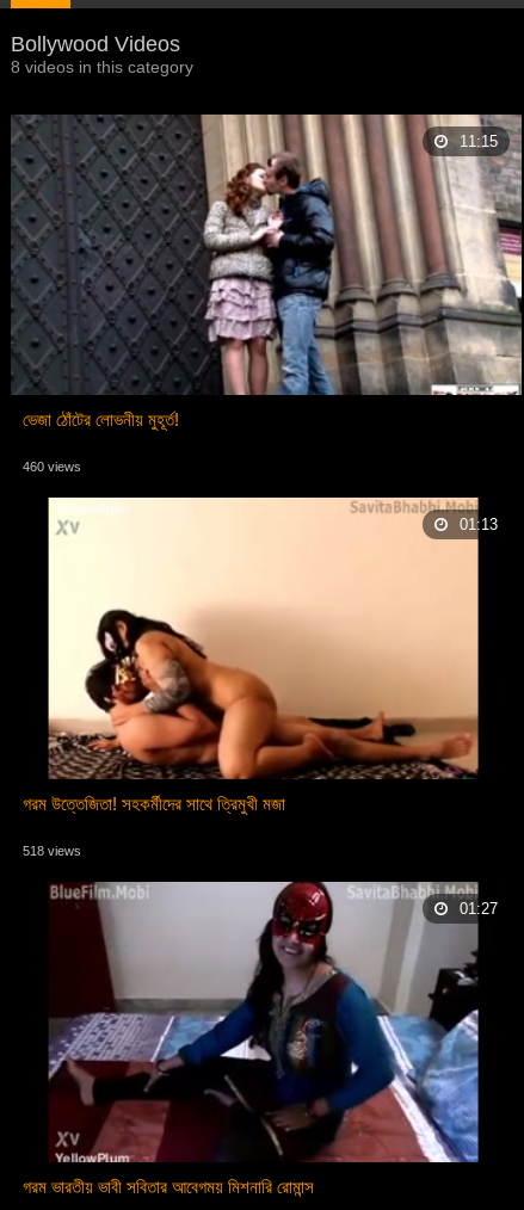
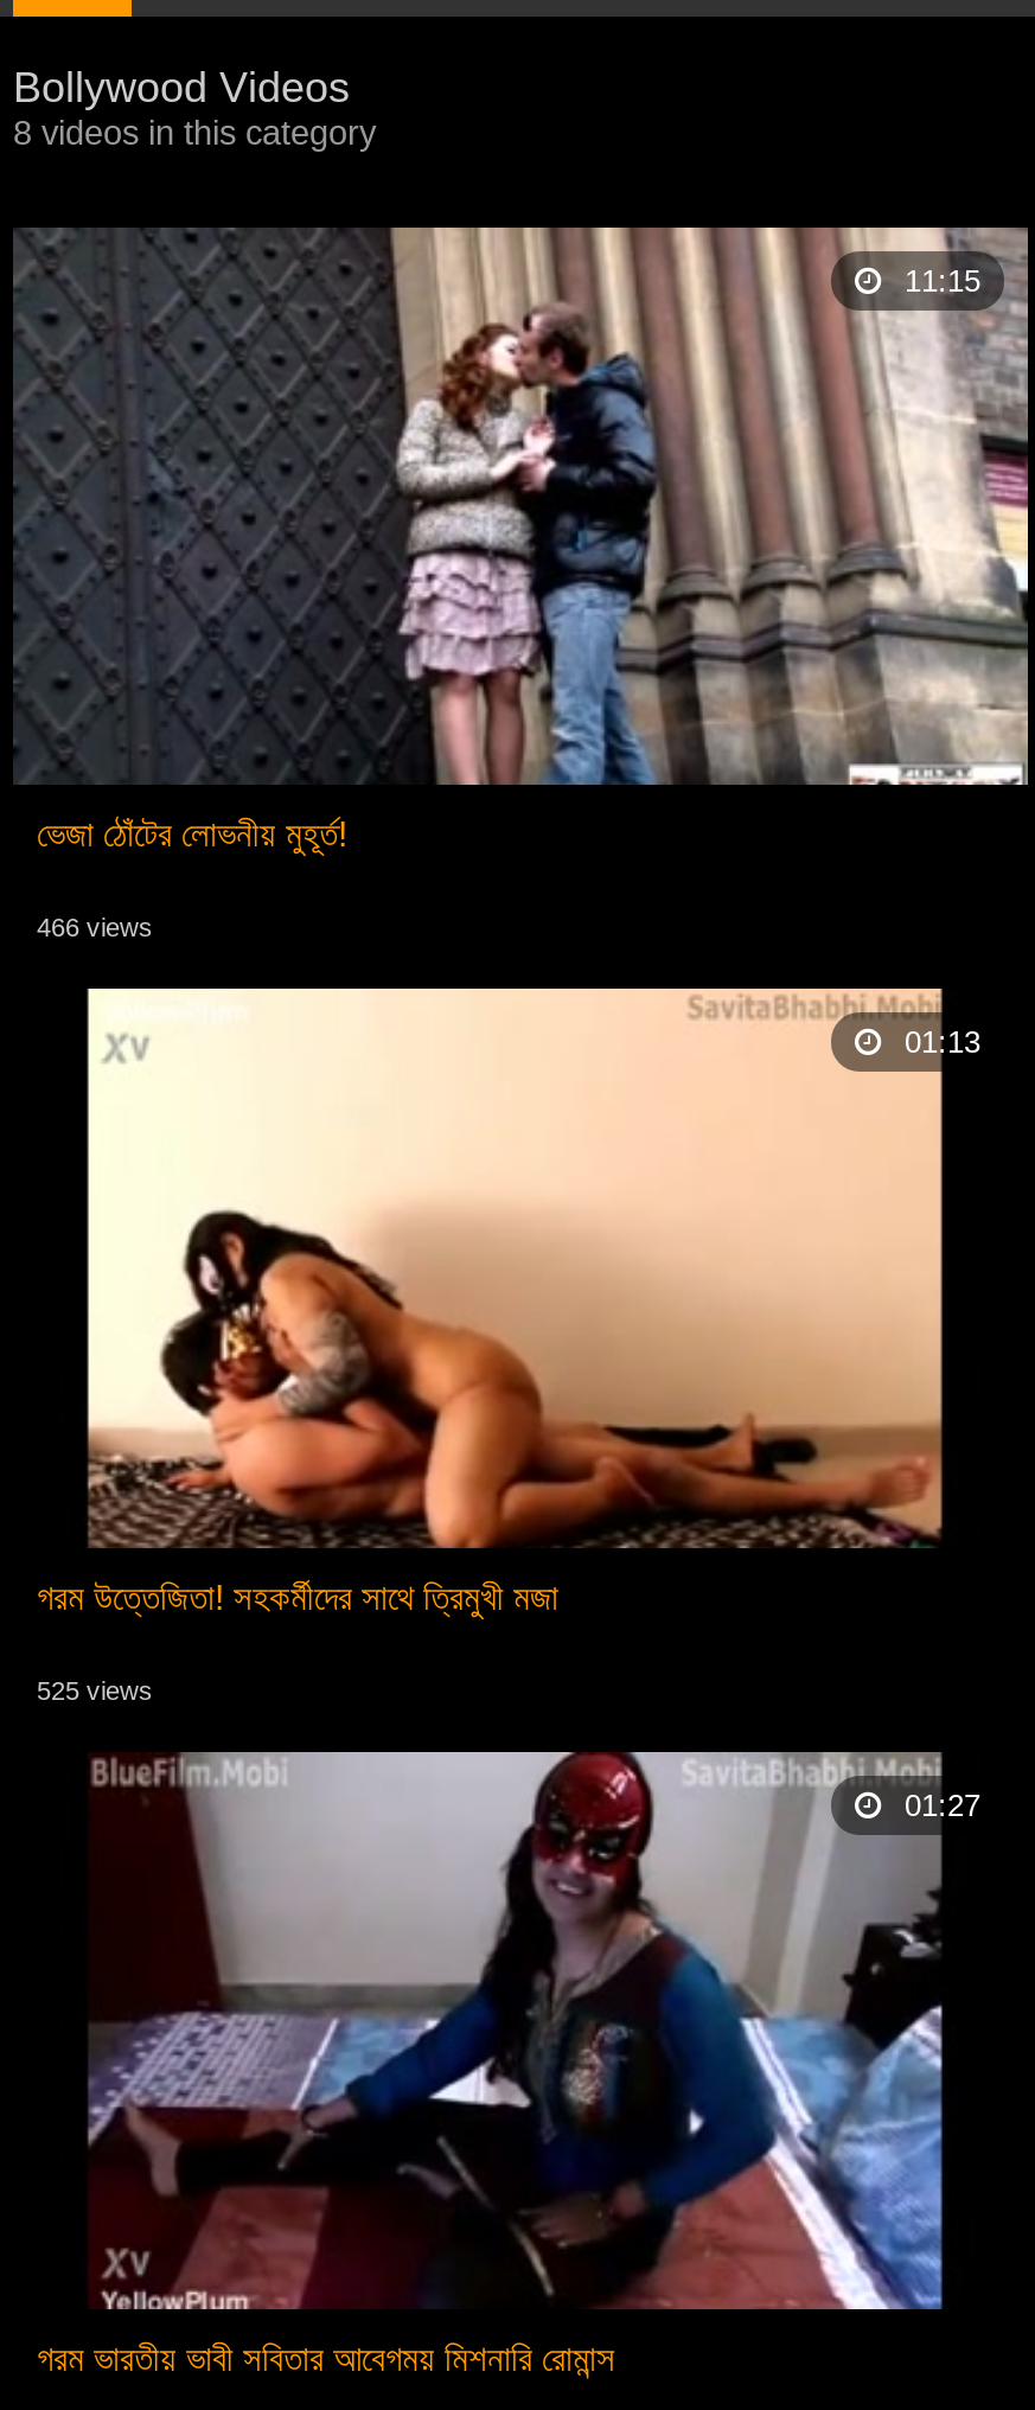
- 460 views
+ 466 views

- 518 views
+ 525 views
